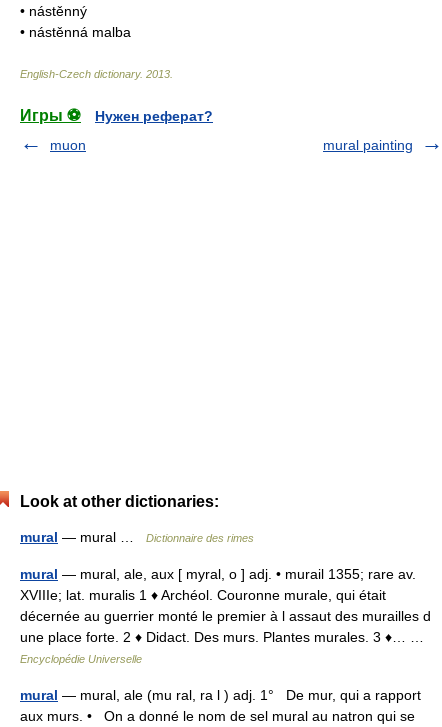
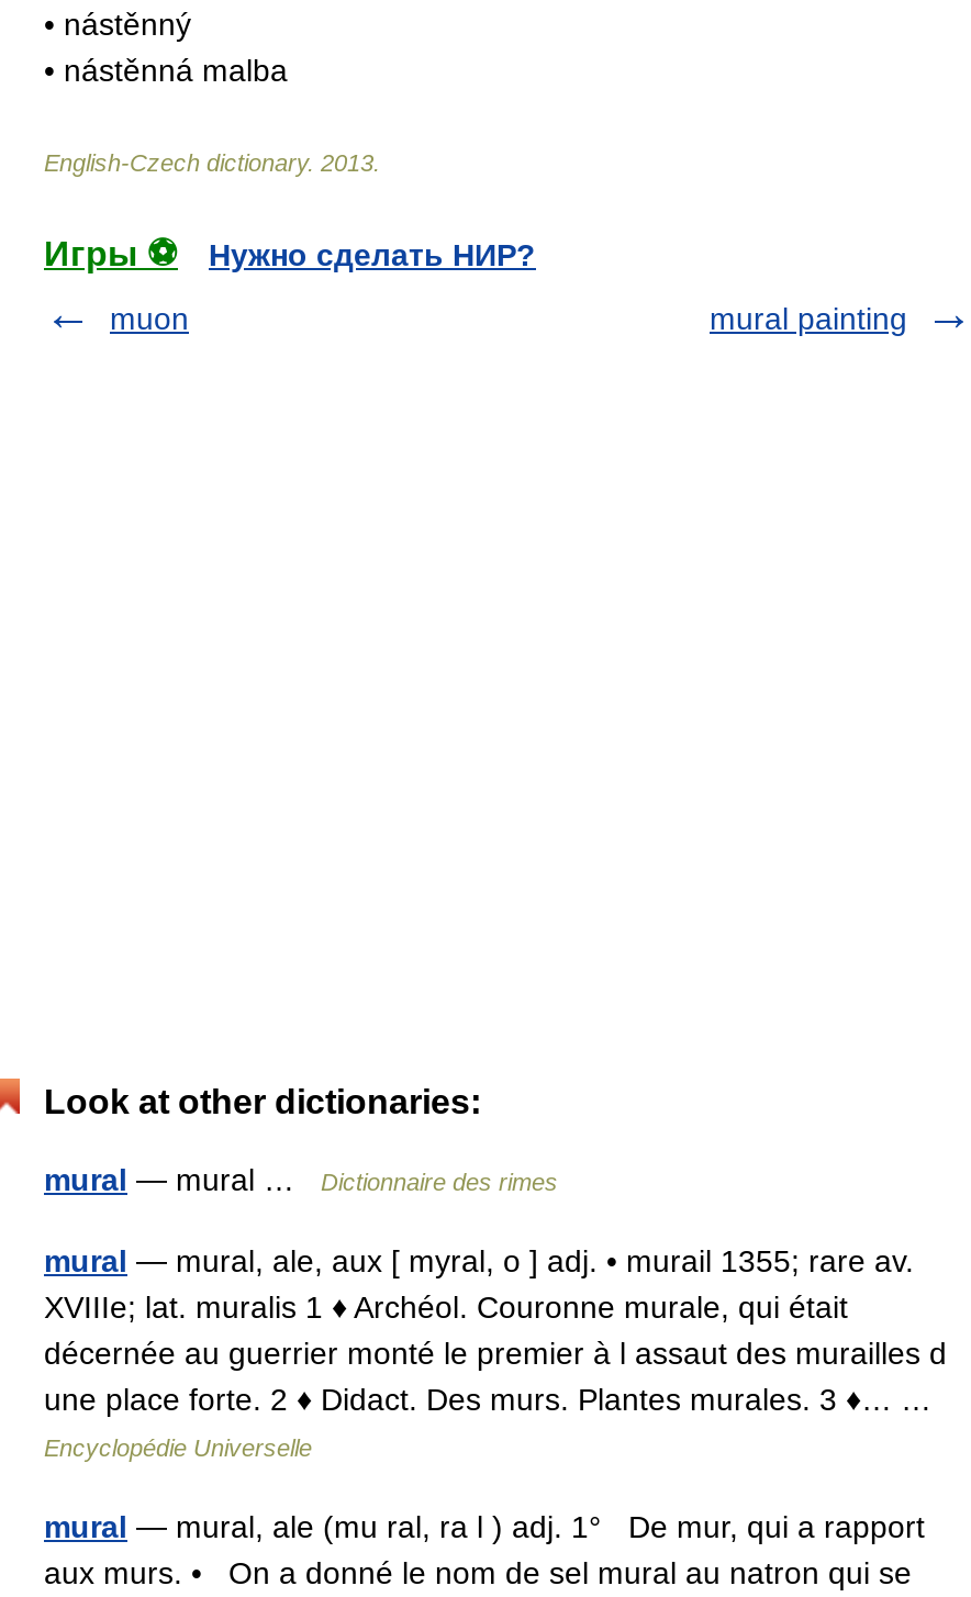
- Нужен реферат?
+ Нужно сделать НИР?
